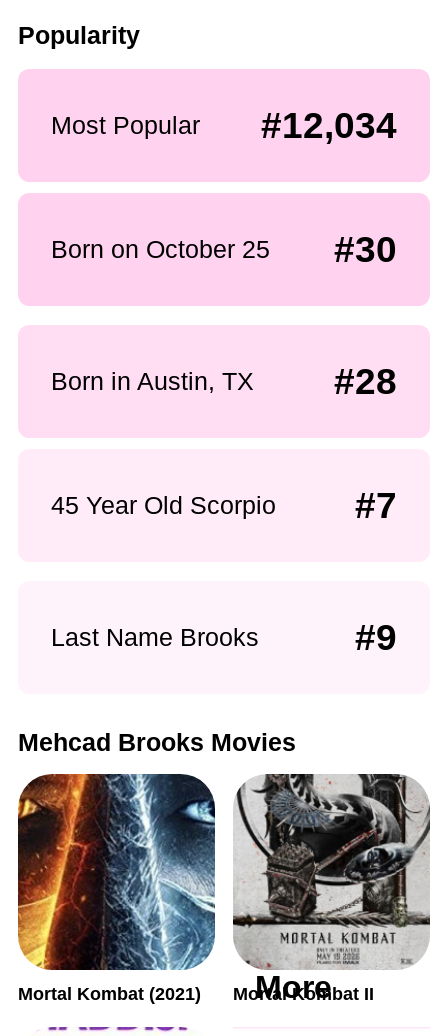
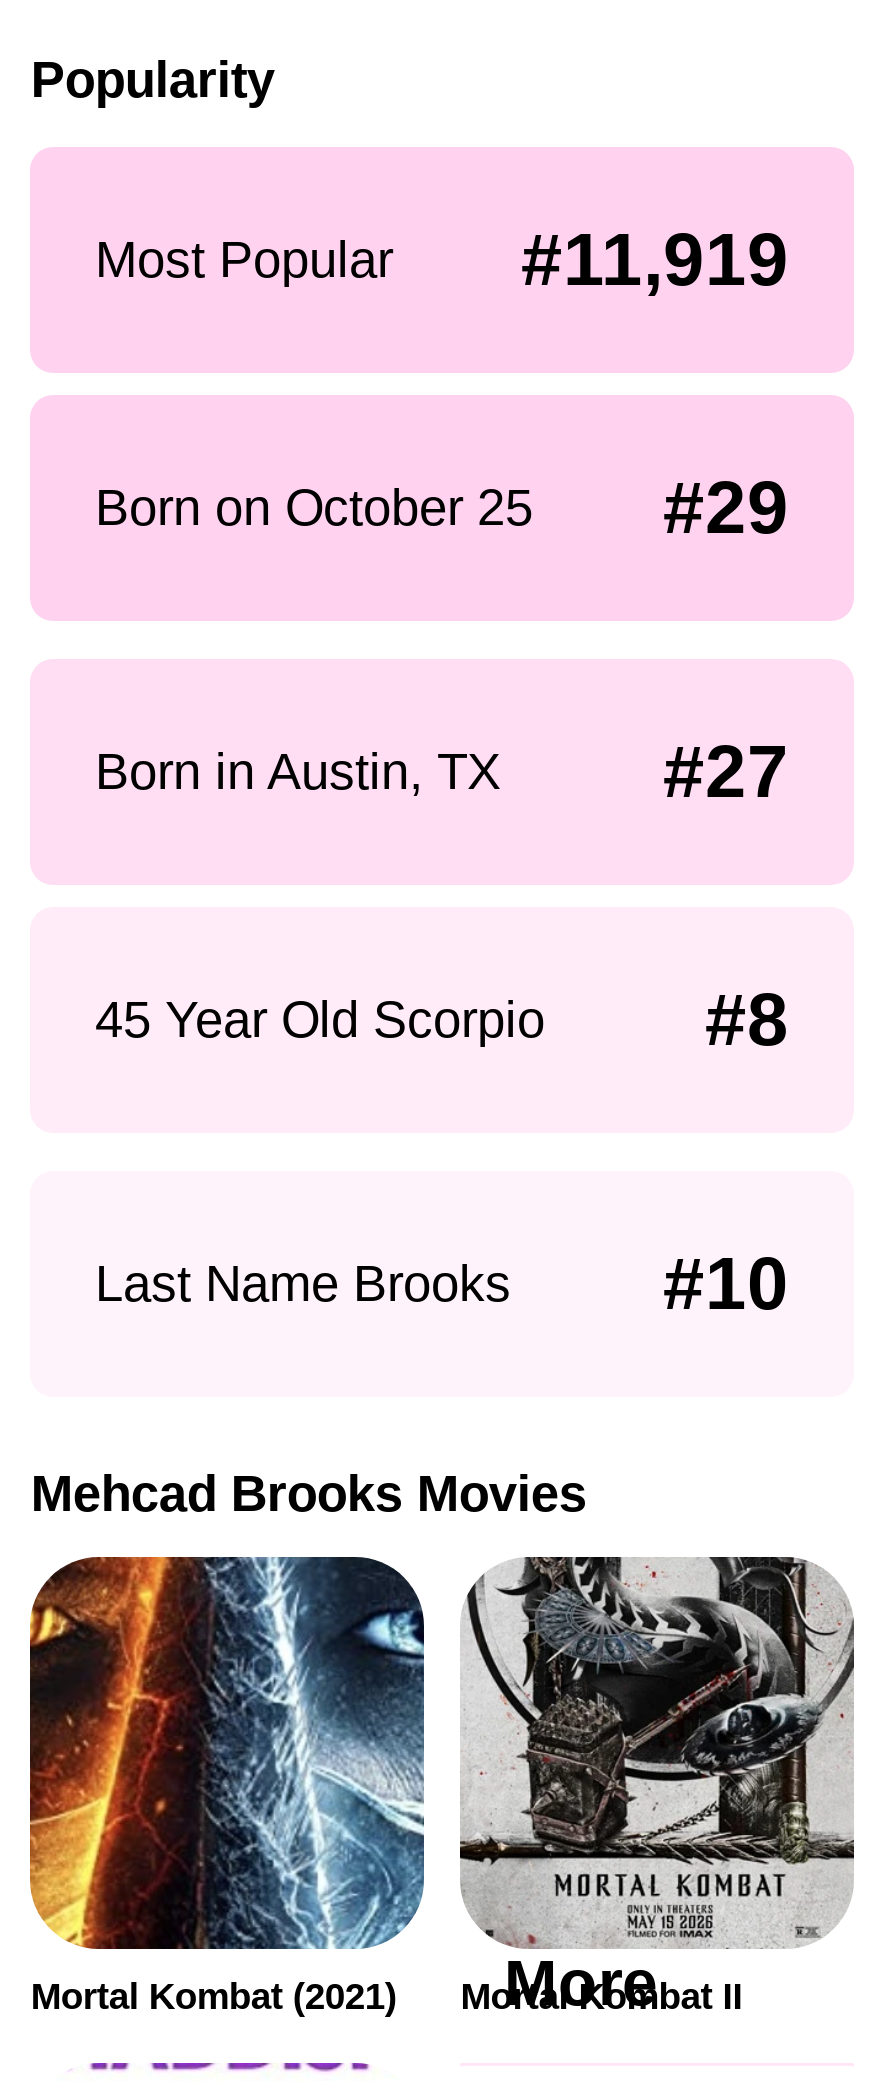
- #12,034
+ #11,919

- #30
+ #29

- #28
+ #27

- #7
+ #8

- #9
+ #10
